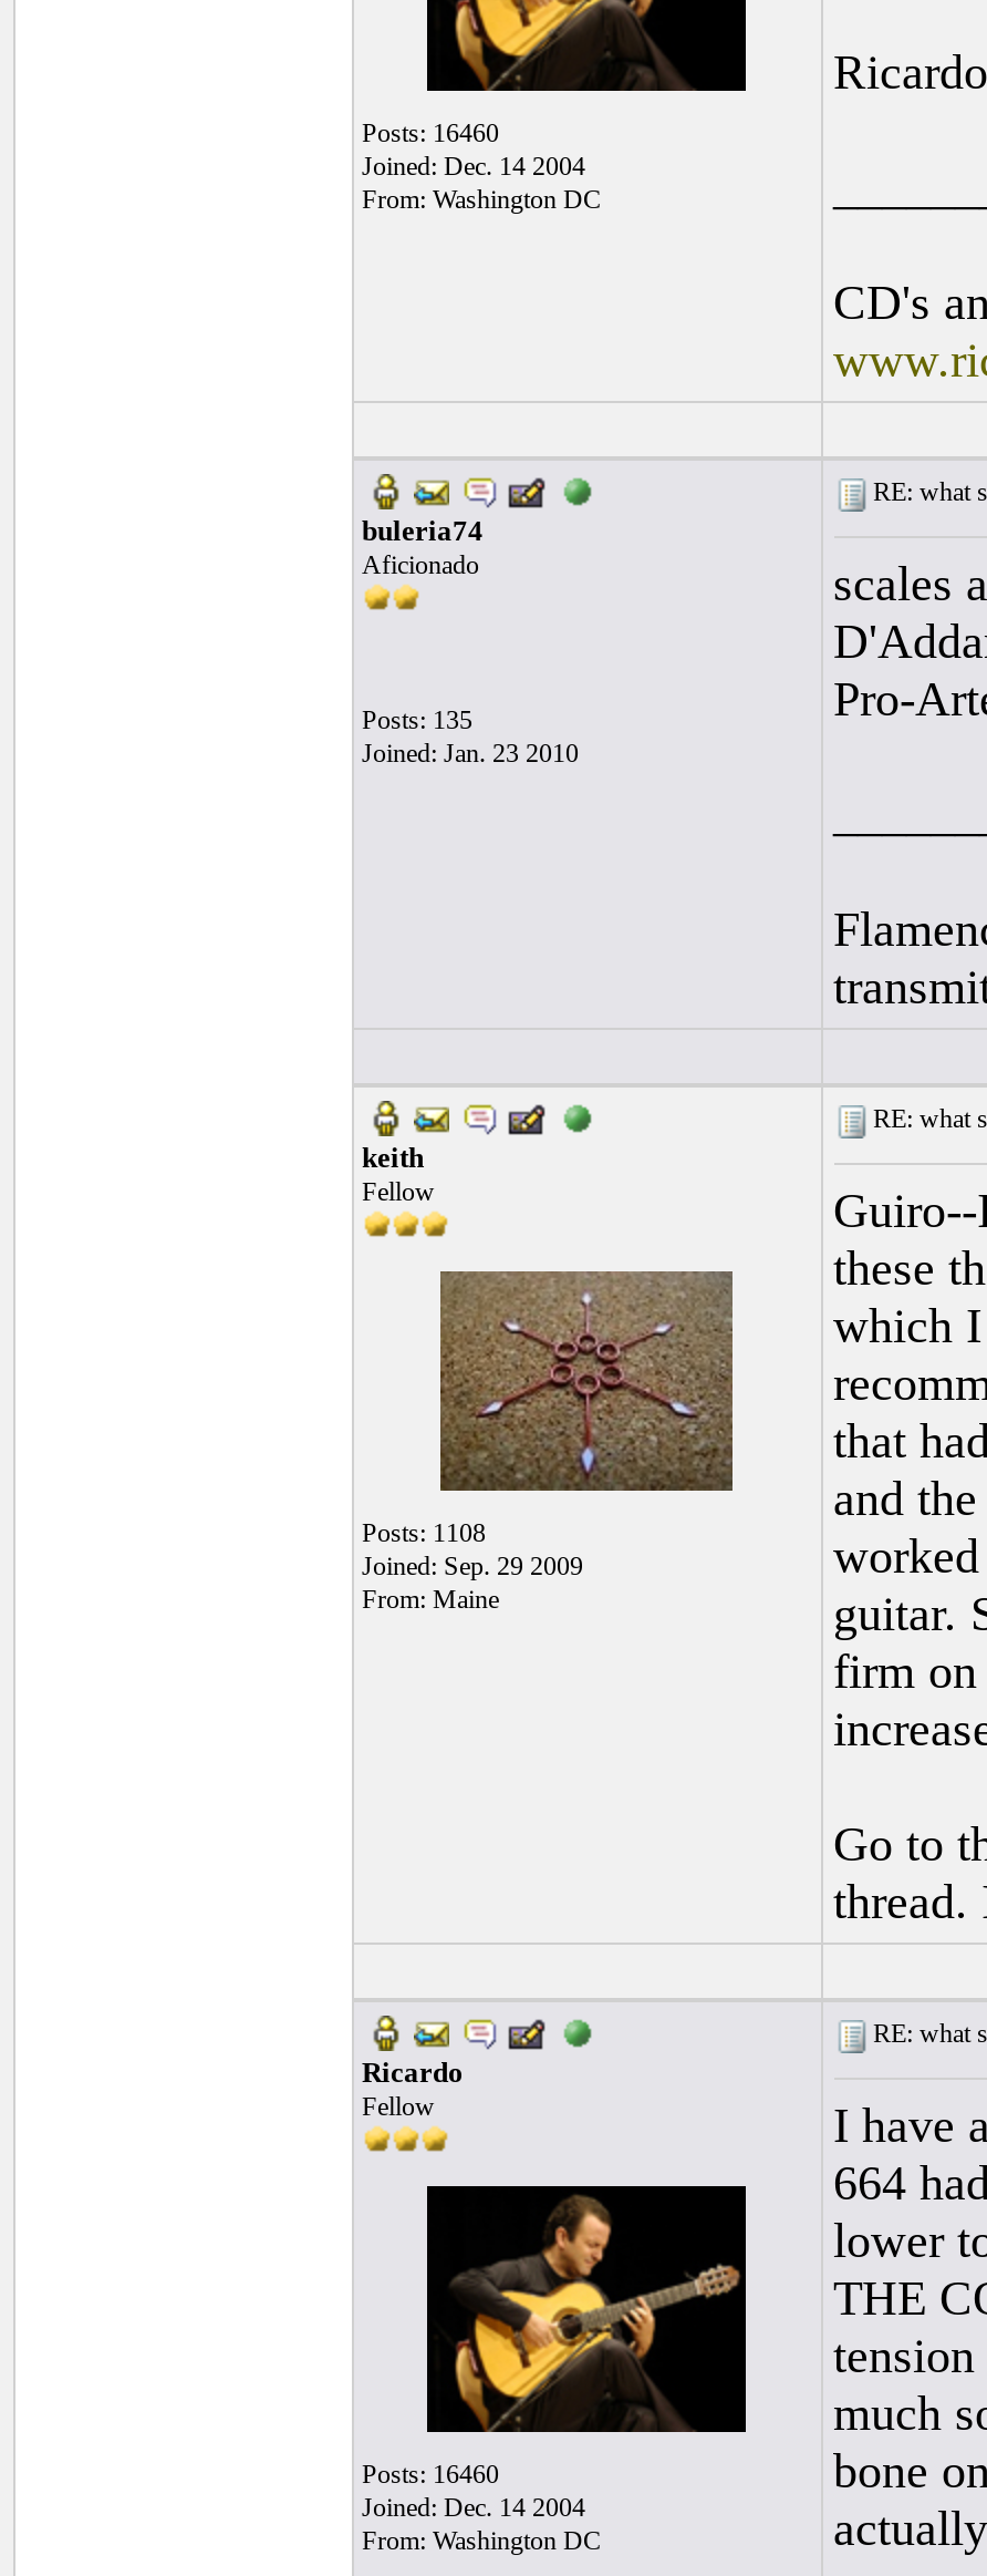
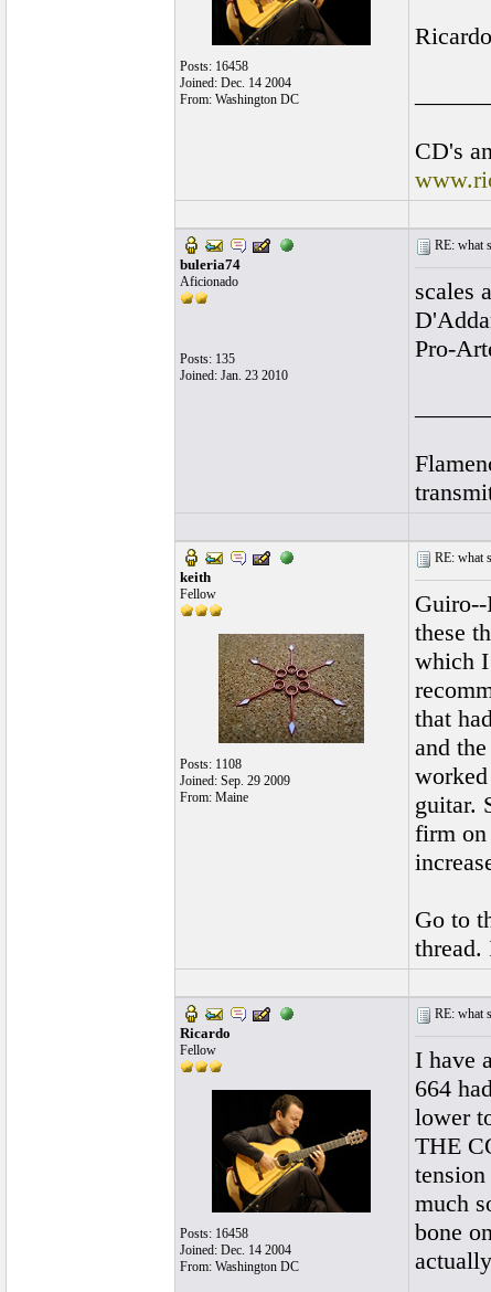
- Posts: 16460
+ Posts: 16458

- Posts: 16460
+ Posts: 16458
